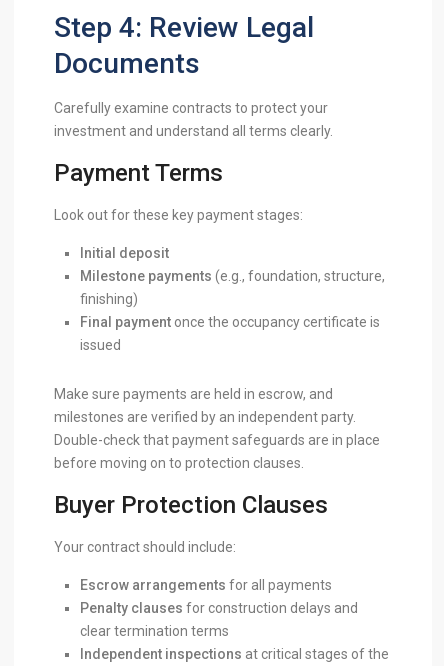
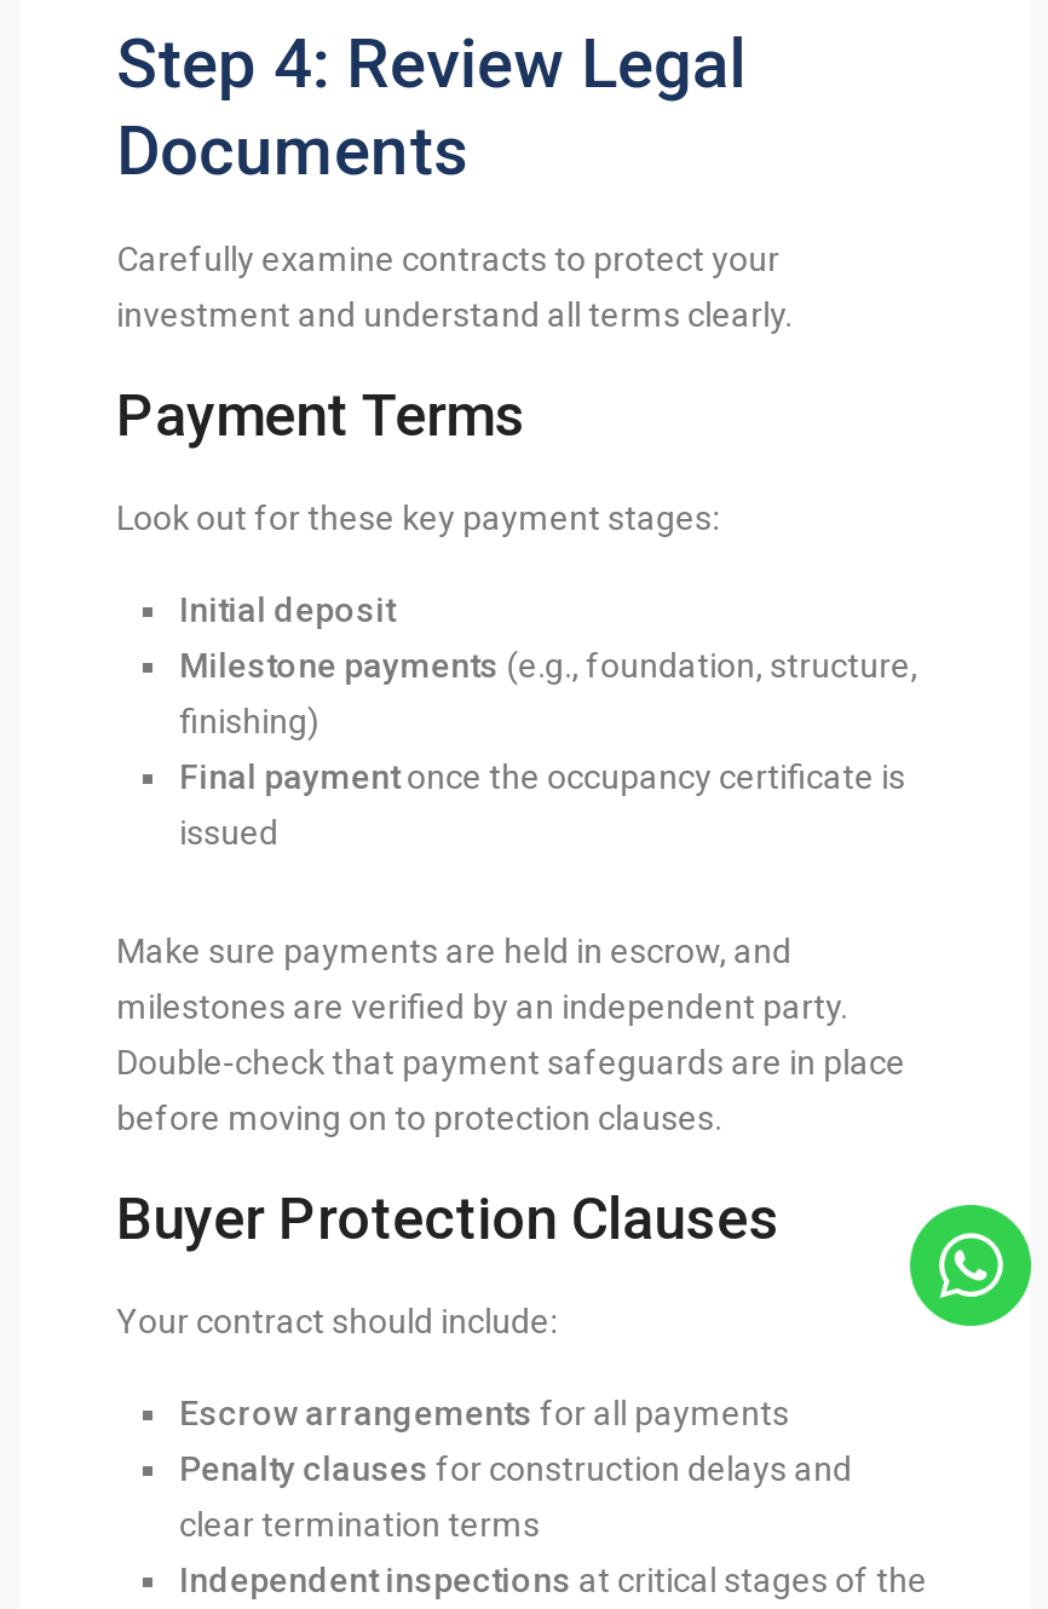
+ [image]
